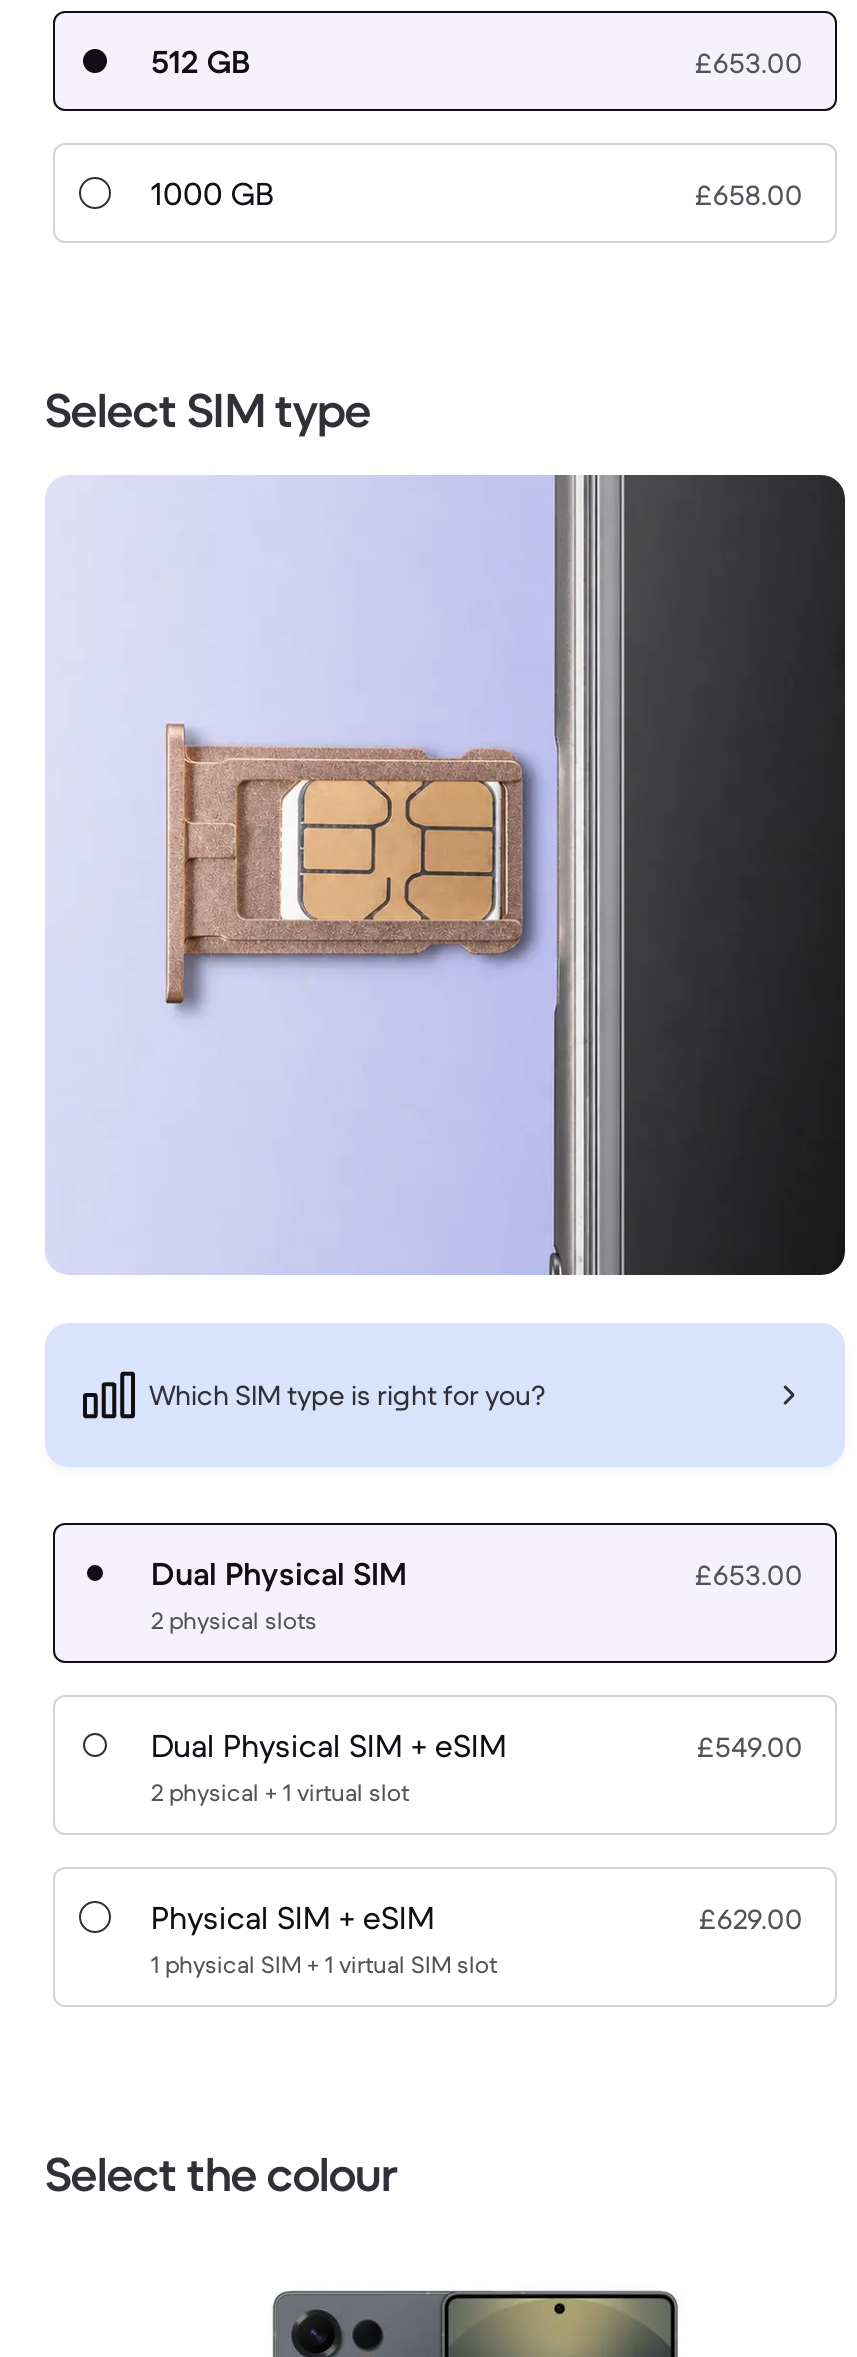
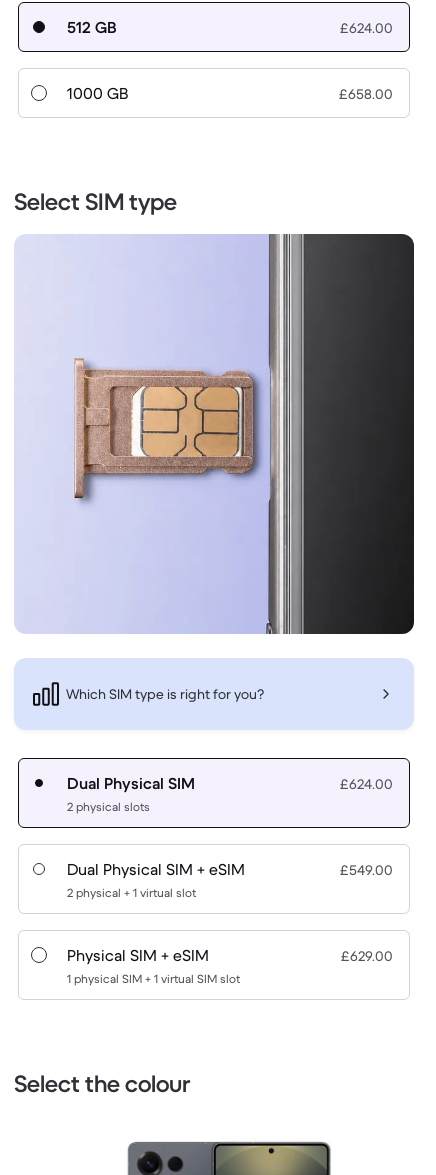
- £653.00
+ £624.00

- £653.00
+ £624.00
